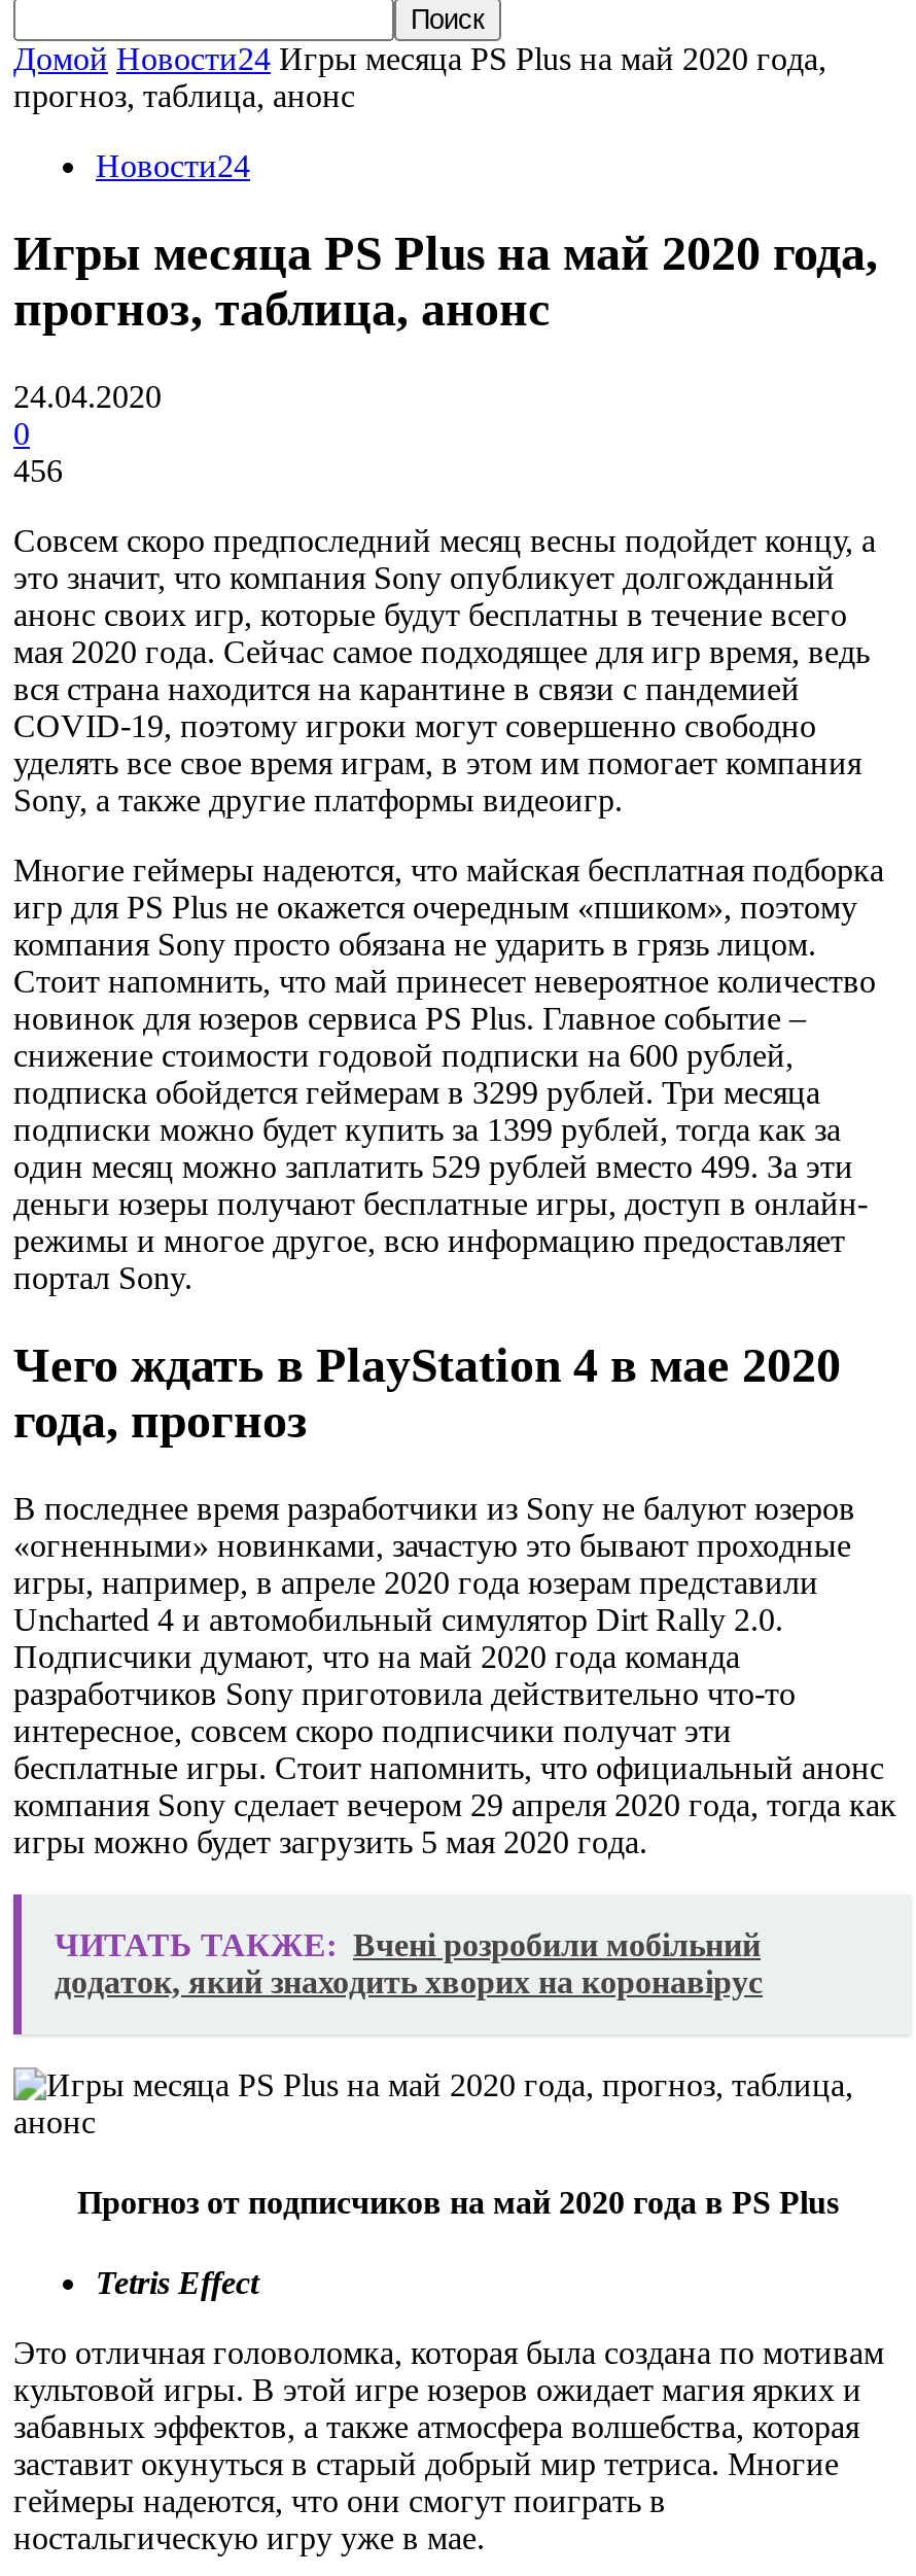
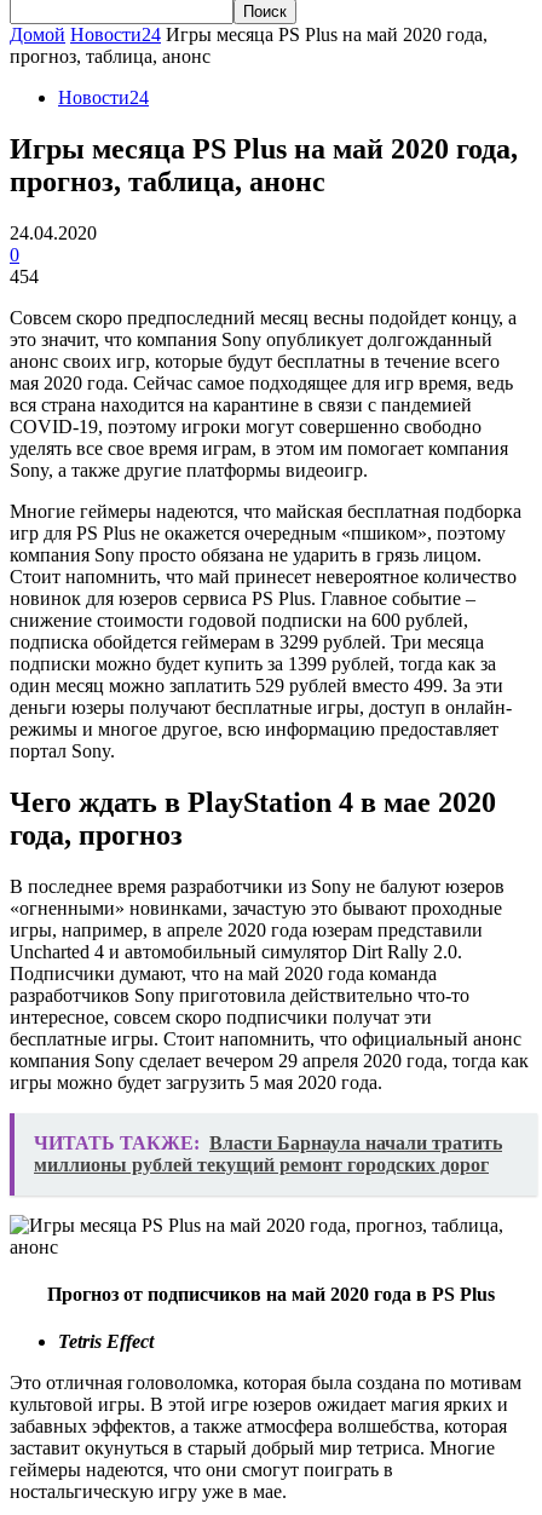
- 456
+ 454

- ЧИТАТЬ ТАКЖЕ: Вчені розробили мобільний
- додаток, який знаходить хворих на коронавірус
+ ЧИТАТЬ ТАКЖЕ: Власти Барнаула начали тратить
+ миллионы рублей текущий ремонт городских дорог
